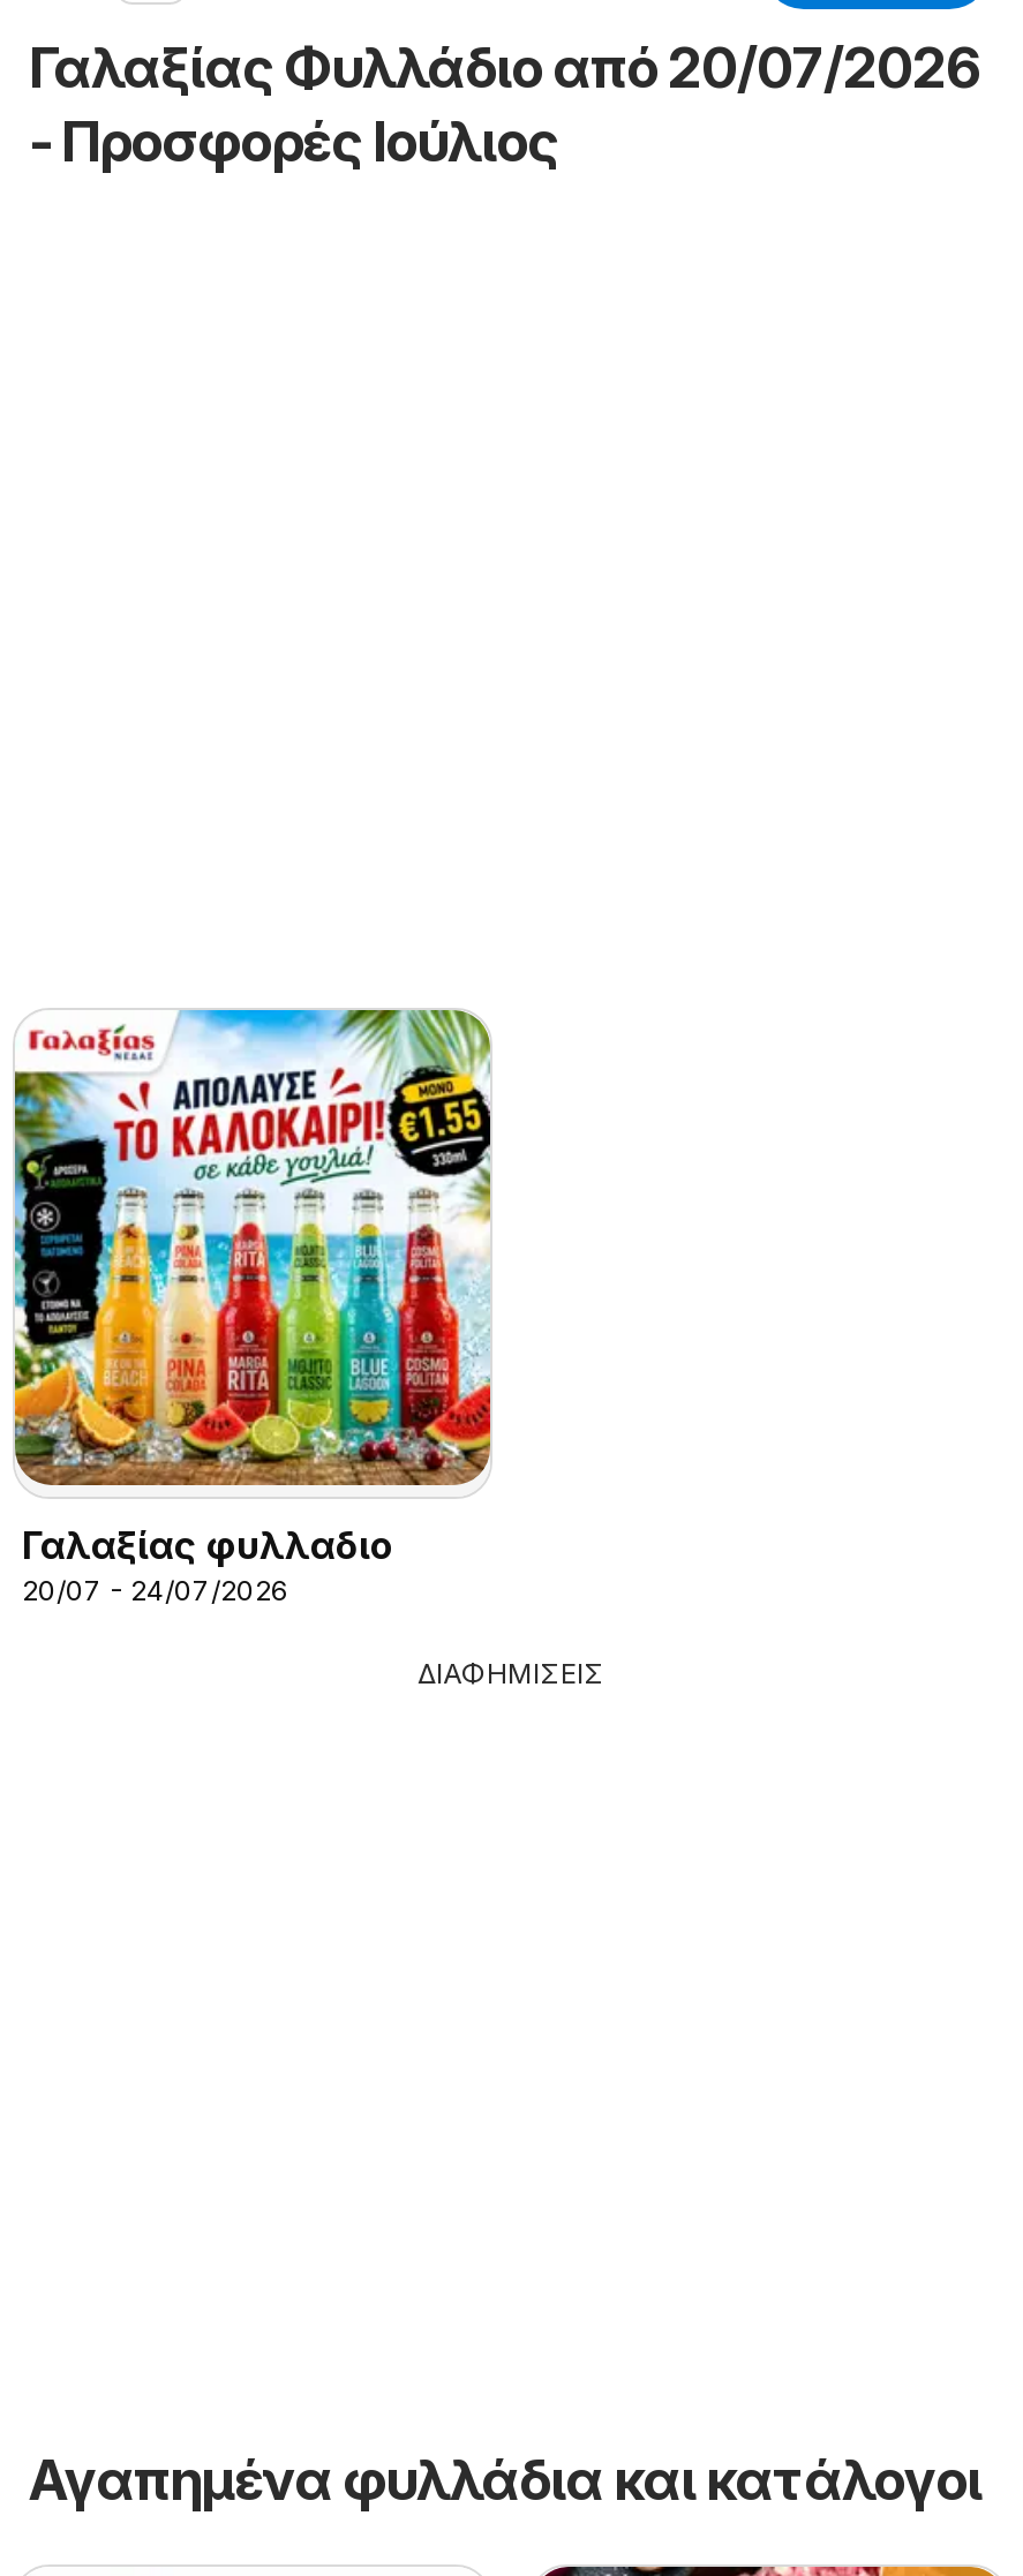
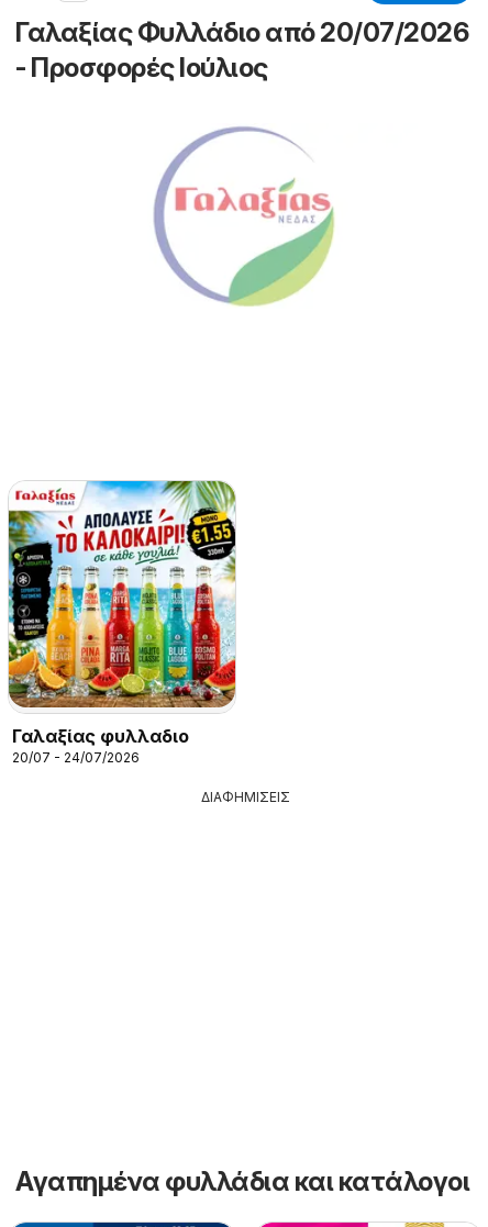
+ [image]
